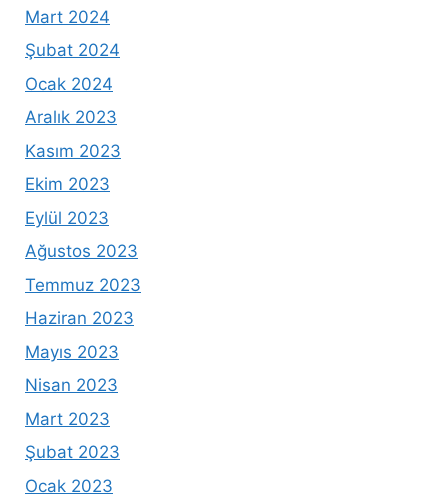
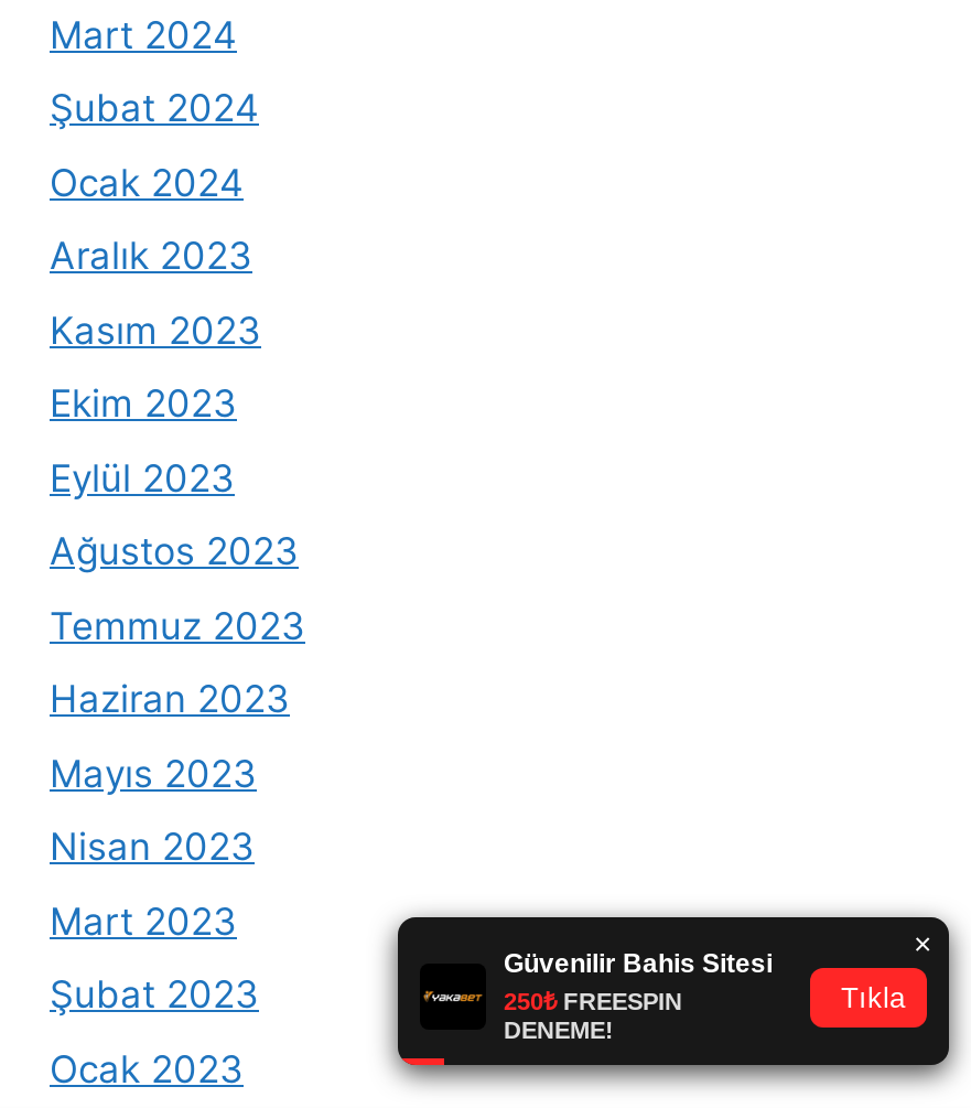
+ [image]
